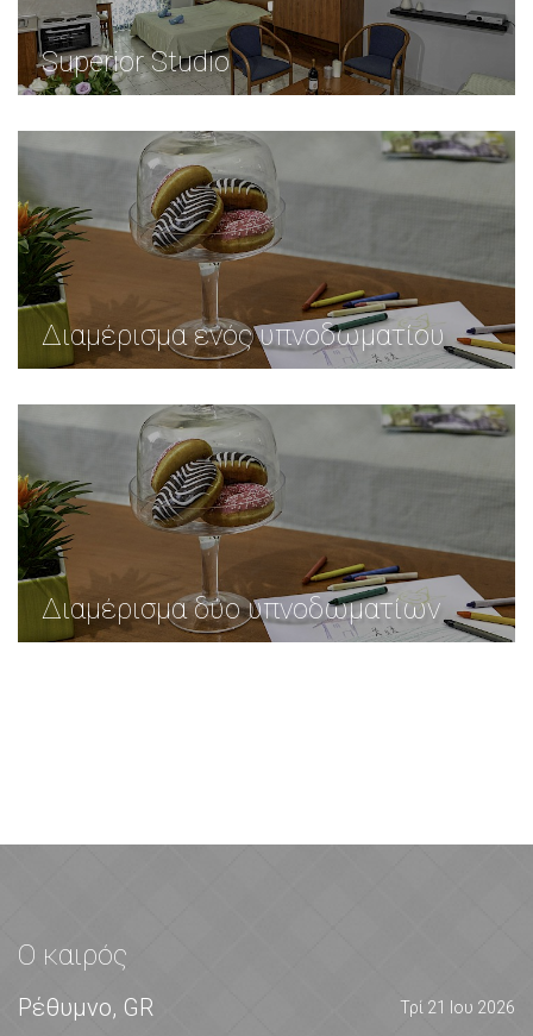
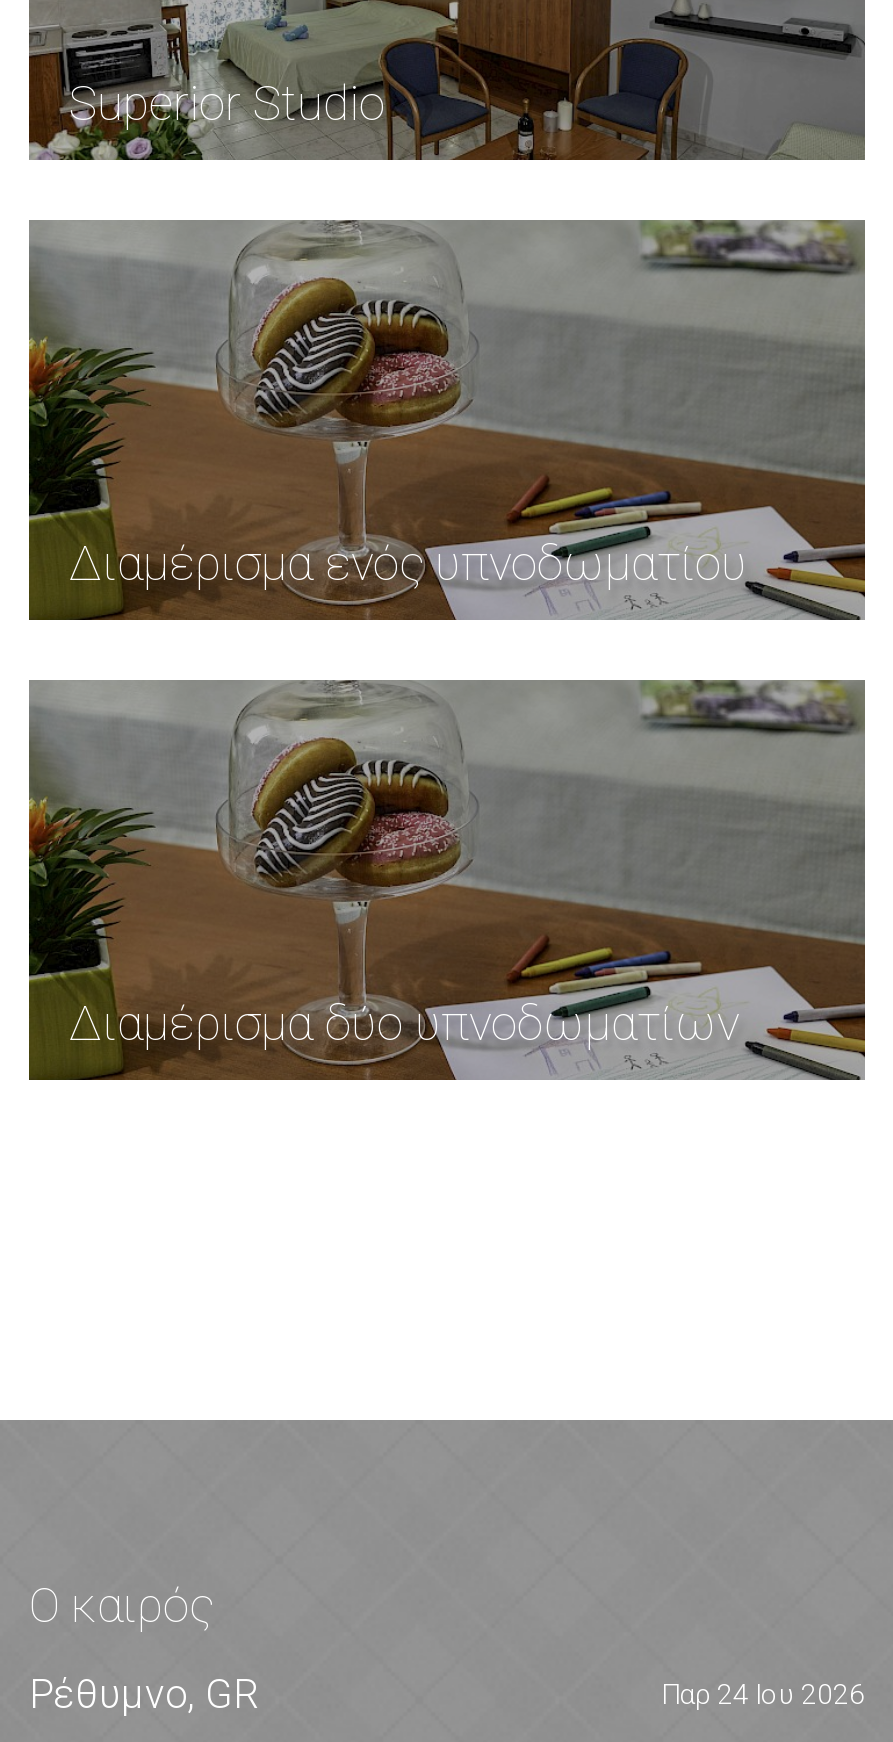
- Τρί 21 Ιου 2026
+ Παρ 24 Ιου 2026
